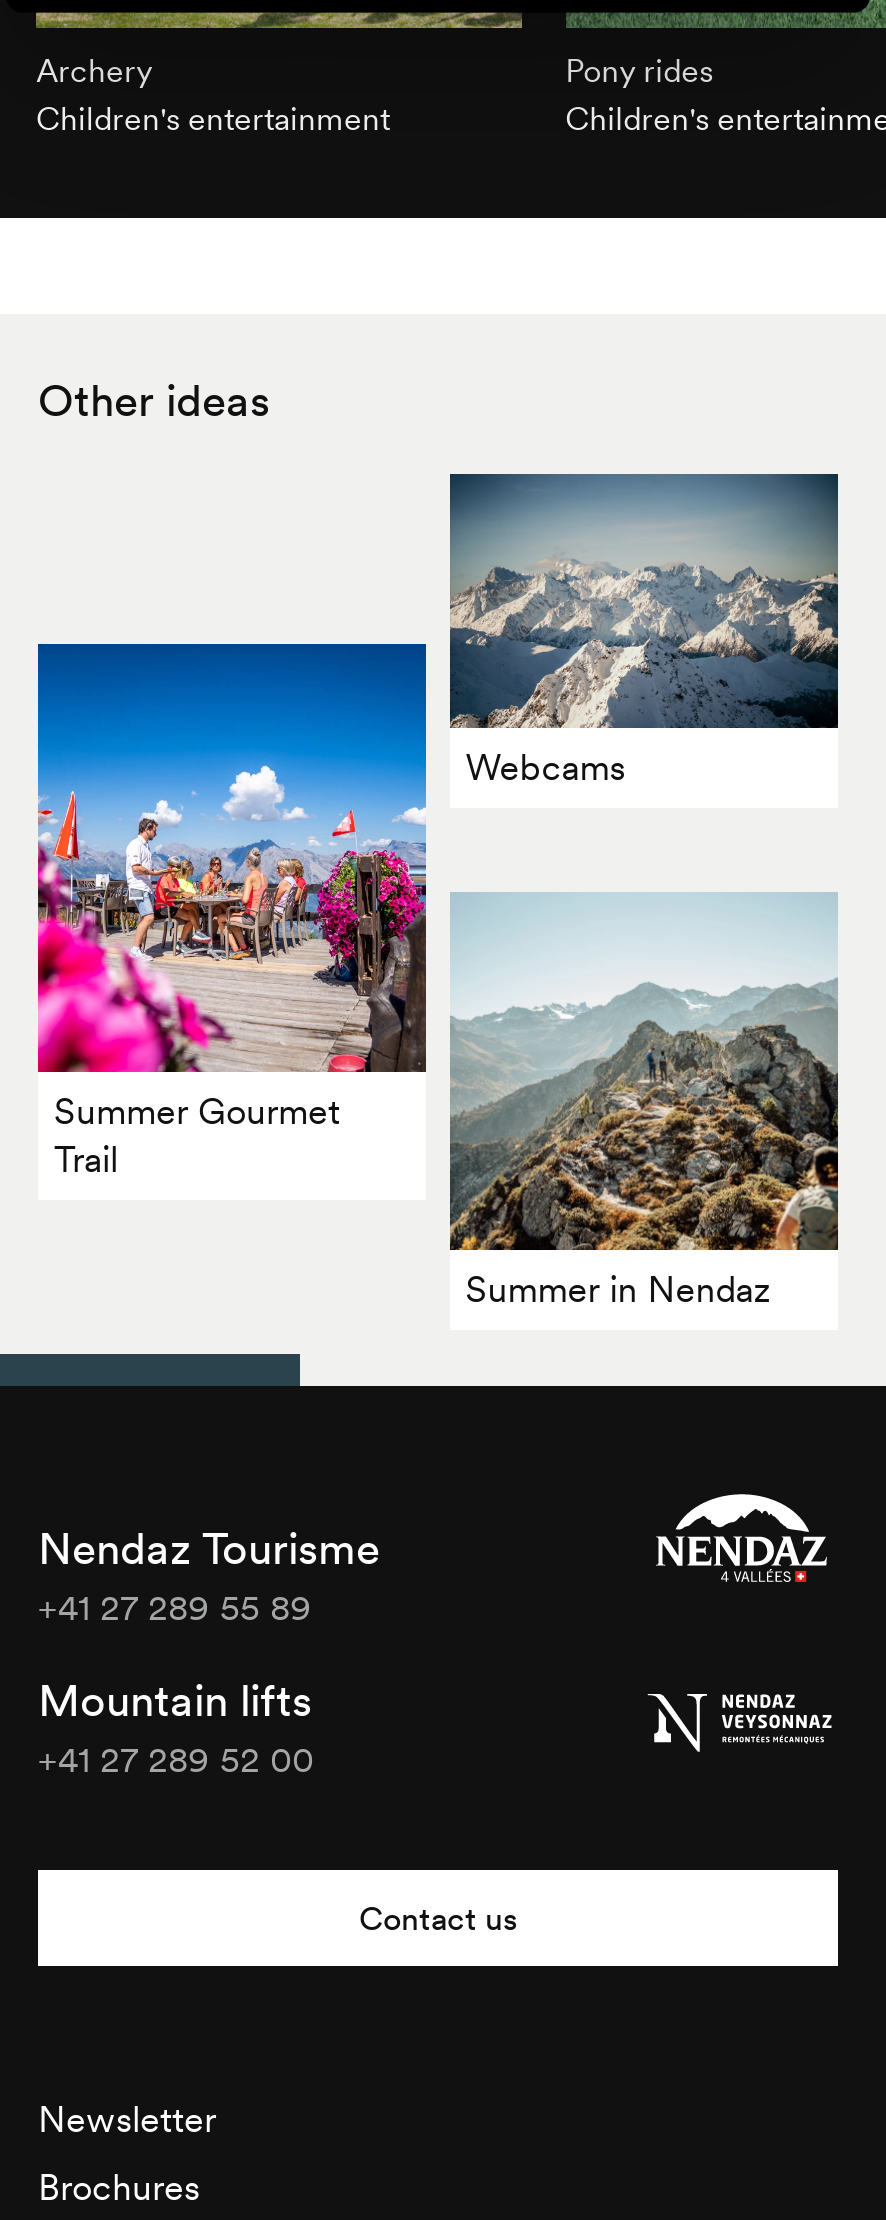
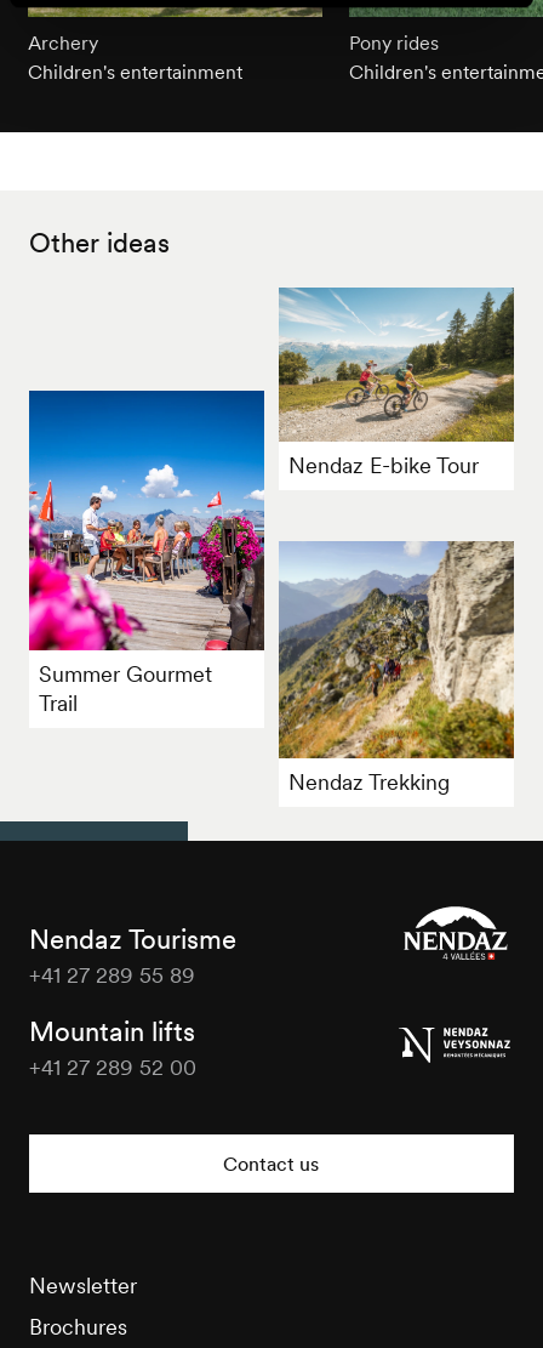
- [image]
- Webcams
+ [image]
+ Nendaz E-bike Tour

- [image]
- Summer in Nendaz
+ [image]
+ Nendaz Trekking
